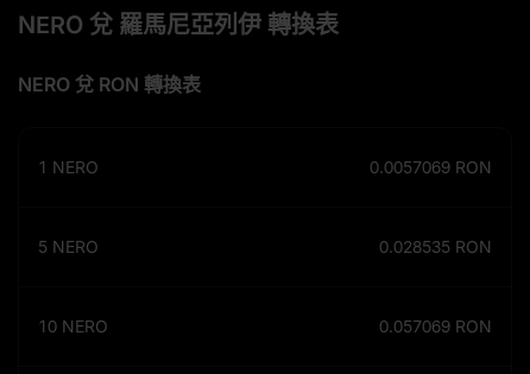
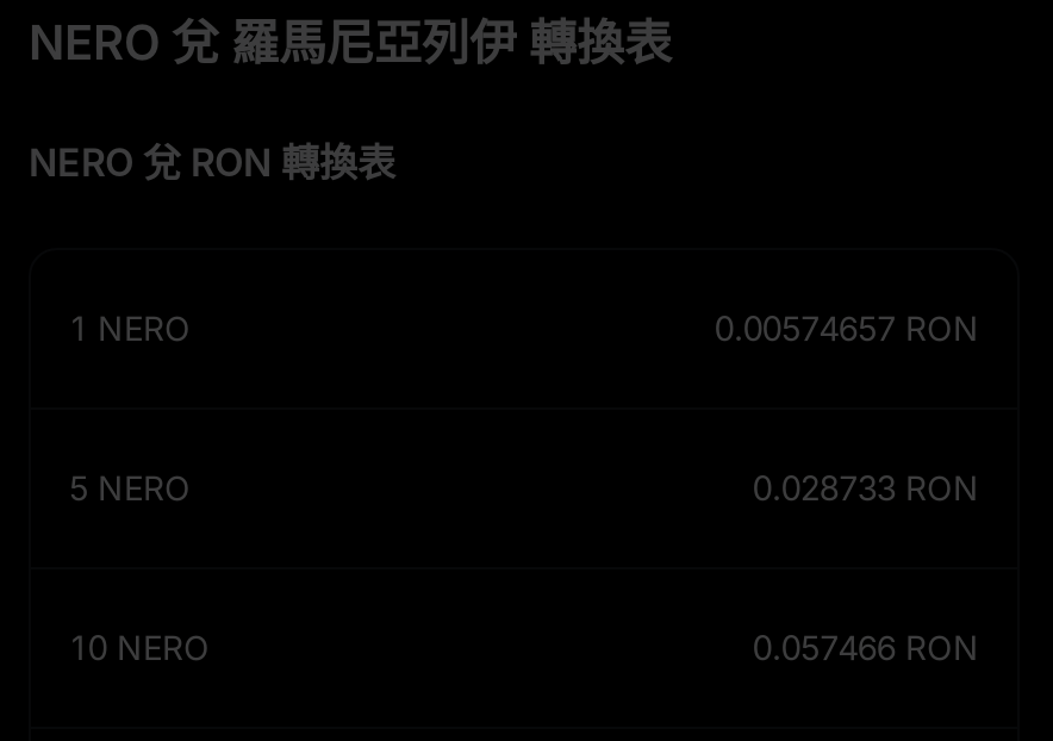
- 0.0057069 RON
+ 0.00574657 RON

- 0.028535 RON
+ 0.028733 RON

- 0.057069 RON
+ 0.057466 RON
